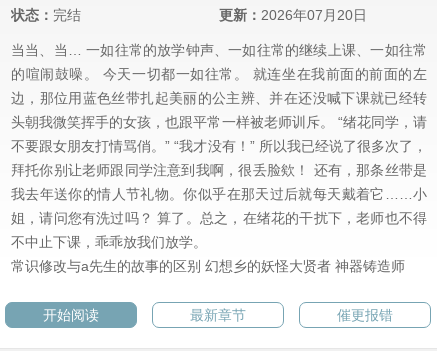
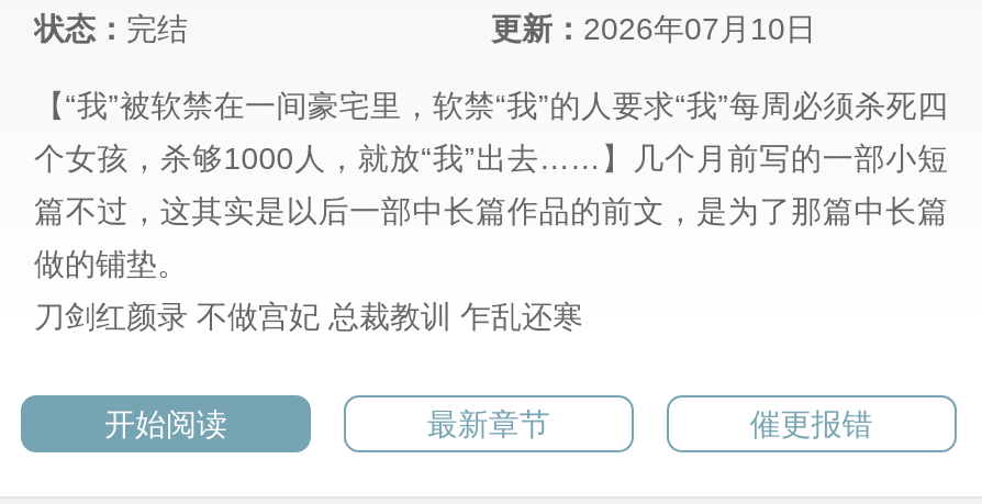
- 更新：2026年07月20日
- 当当、当… 一如往常的放学钟声、一如往常的继续上课、一如往常
- 的喧闹鼓噪。 今天一切都一如往常。 就连坐在我前面的前面的左
- 边，那位用蓝色丝带扎起美丽的公主辨、并在还没喊下课就已经转
- 头朝我微笑挥手的女孩，也跟平常一样被老师训斥。 “绪花同学，请
- 不要跟女朋友打情骂俏。” “我才没有！” 所以我已经说了很多次了，
- 拜托你别让老师跟同学注意到我啊，很丢脸欸！ 还有，那条丝带是
- 我去年送你的情人节礼物。你似乎在那天过后就每天戴着它……小
- 姐，请问您有洗过吗？ 算了。总之，在绪花的干扰下，老师也不得
- 不中止下课，乖乖放我们放学。
- 常识修改与a先生的故事的区别 幻想乡的妖怪大贤者 神器铸造师
+ 更新：2026年07月10日
+ 【“我”被软禁在一间豪宅里，软禁“我”的人要求“我”每周必须杀死四
+ 个女孩，杀够1000人，就放“我”出去……】几个月前写的一部小短
+ 篇不过，这其实是以后一部中长篇作品的前文，是为了那篇中长篇
+ 做的铺垫。
+ 刀剑红颜录 不做宫妃 总裁教训 乍乱还寒
